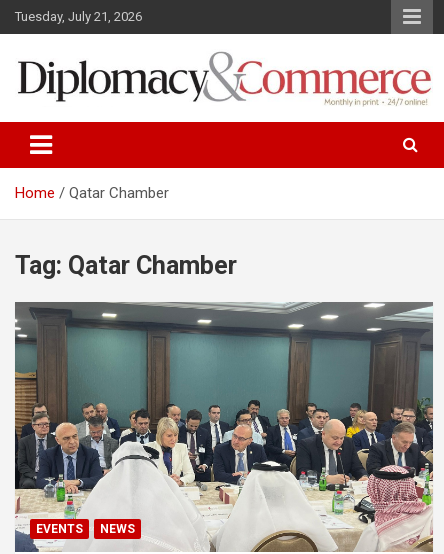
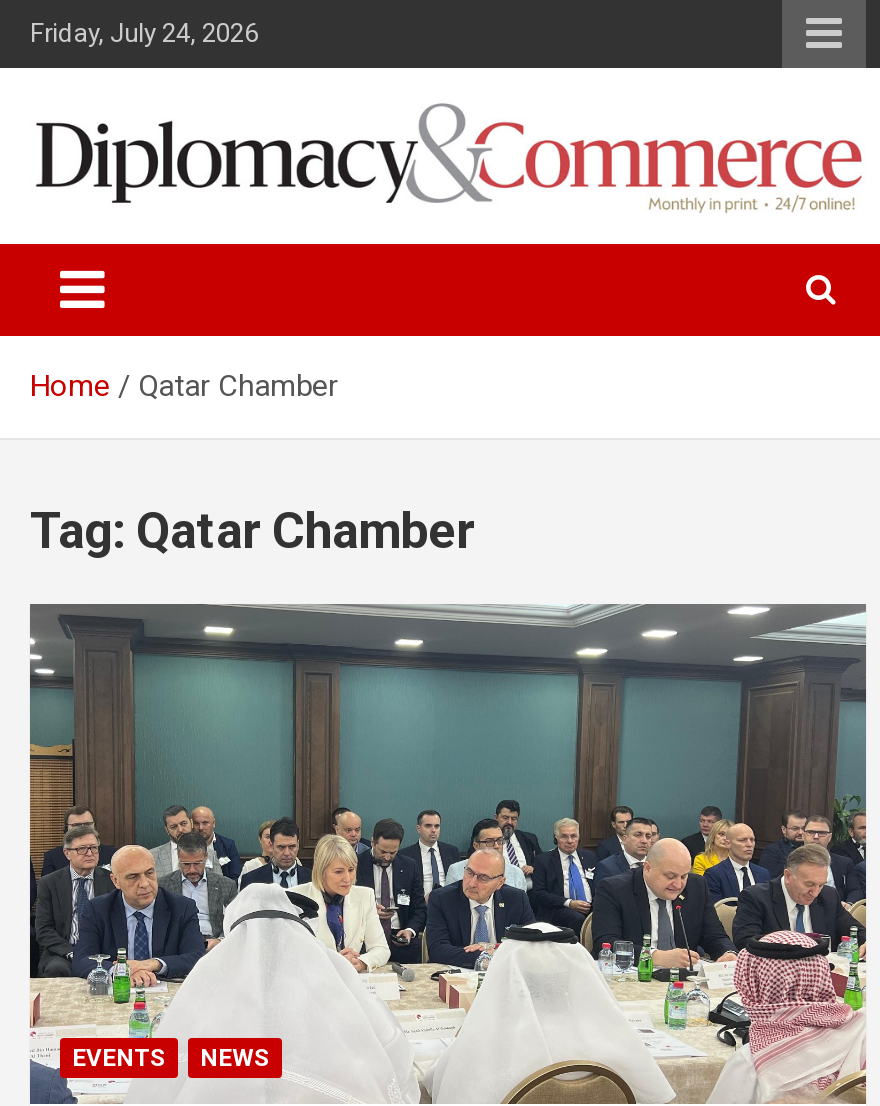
- Tuesday, July 21, 2026
+ Friday, July 24, 2026
